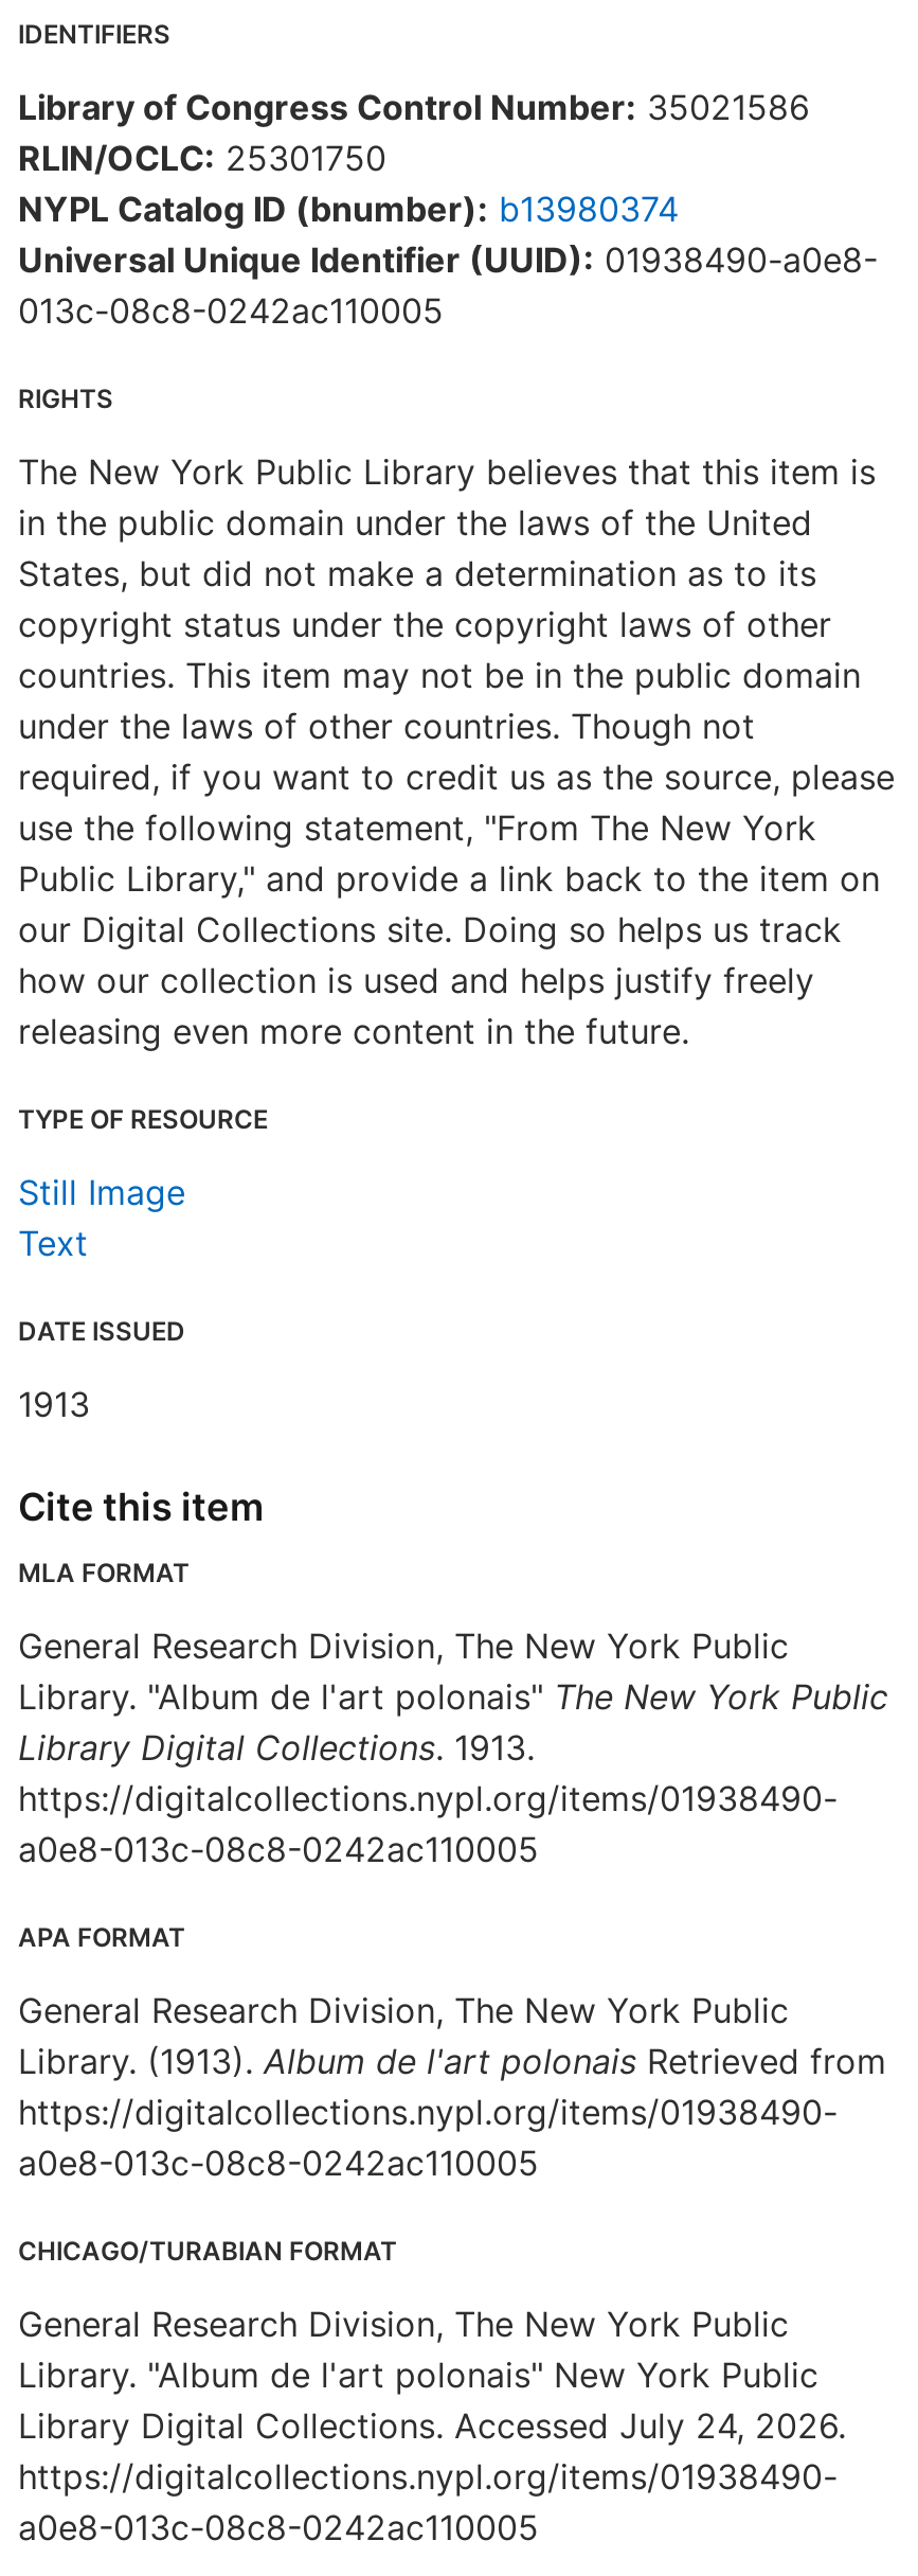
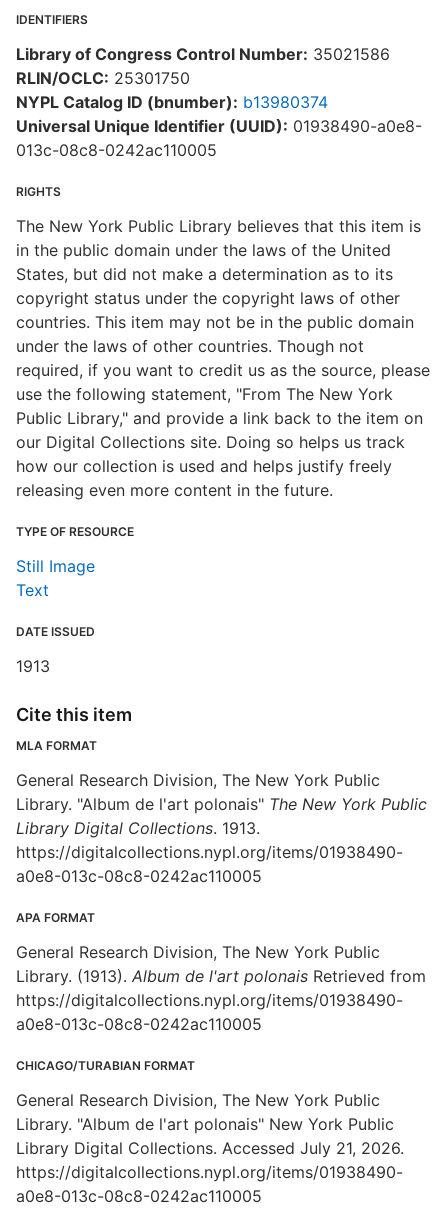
- Library Digital Collections. Accessed July 24, 2026.
+ Library Digital Collections. Accessed July 21, 2026.
